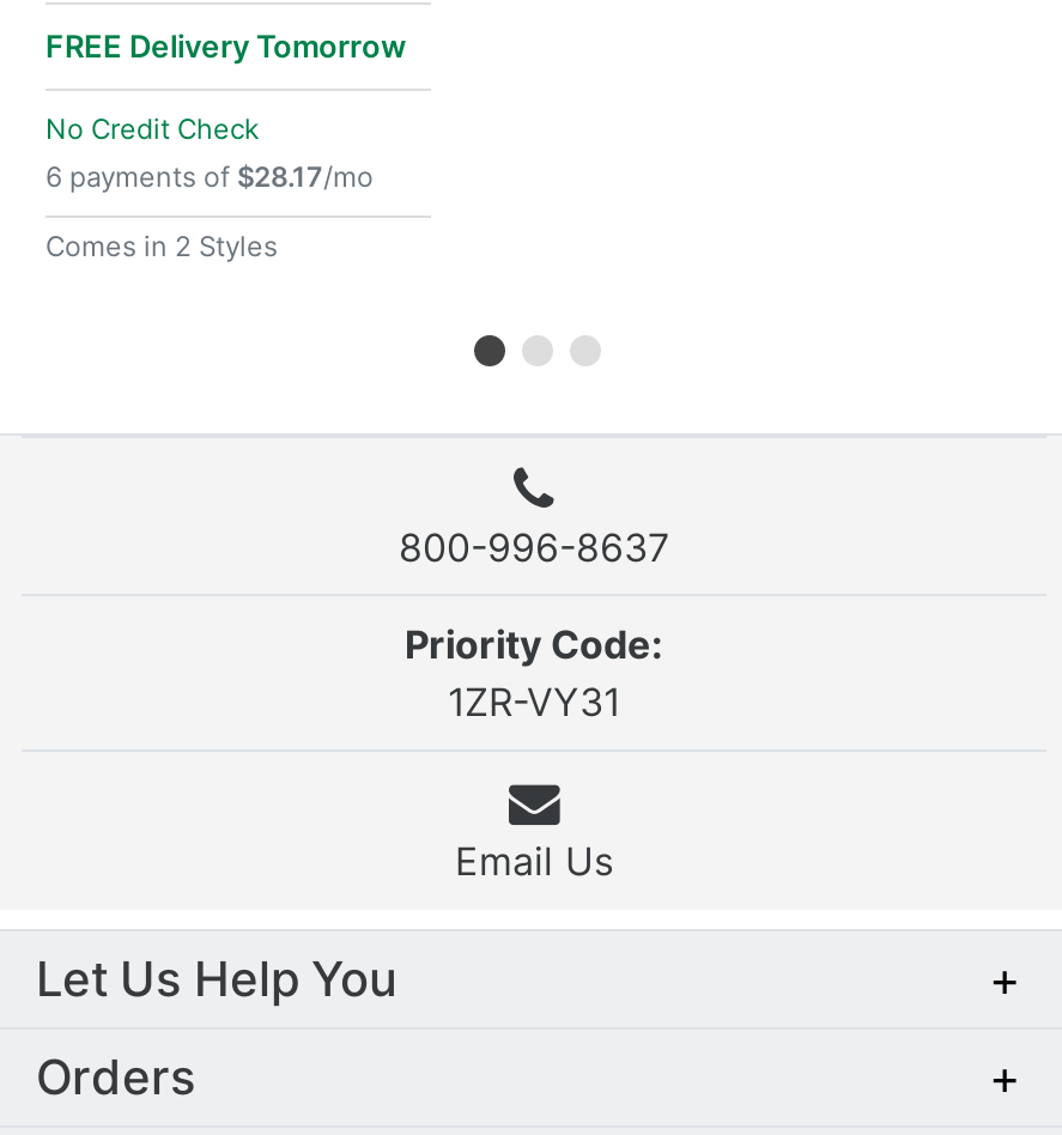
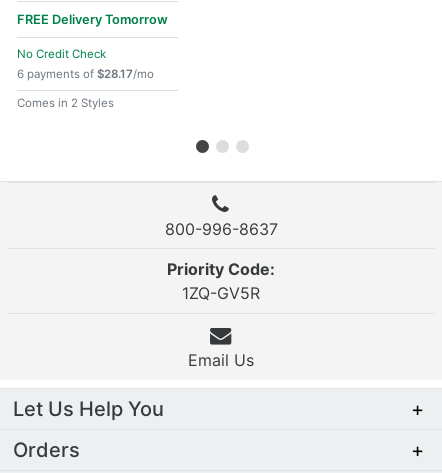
- 1ZR-VY31
+ 1ZQ-GV5R
